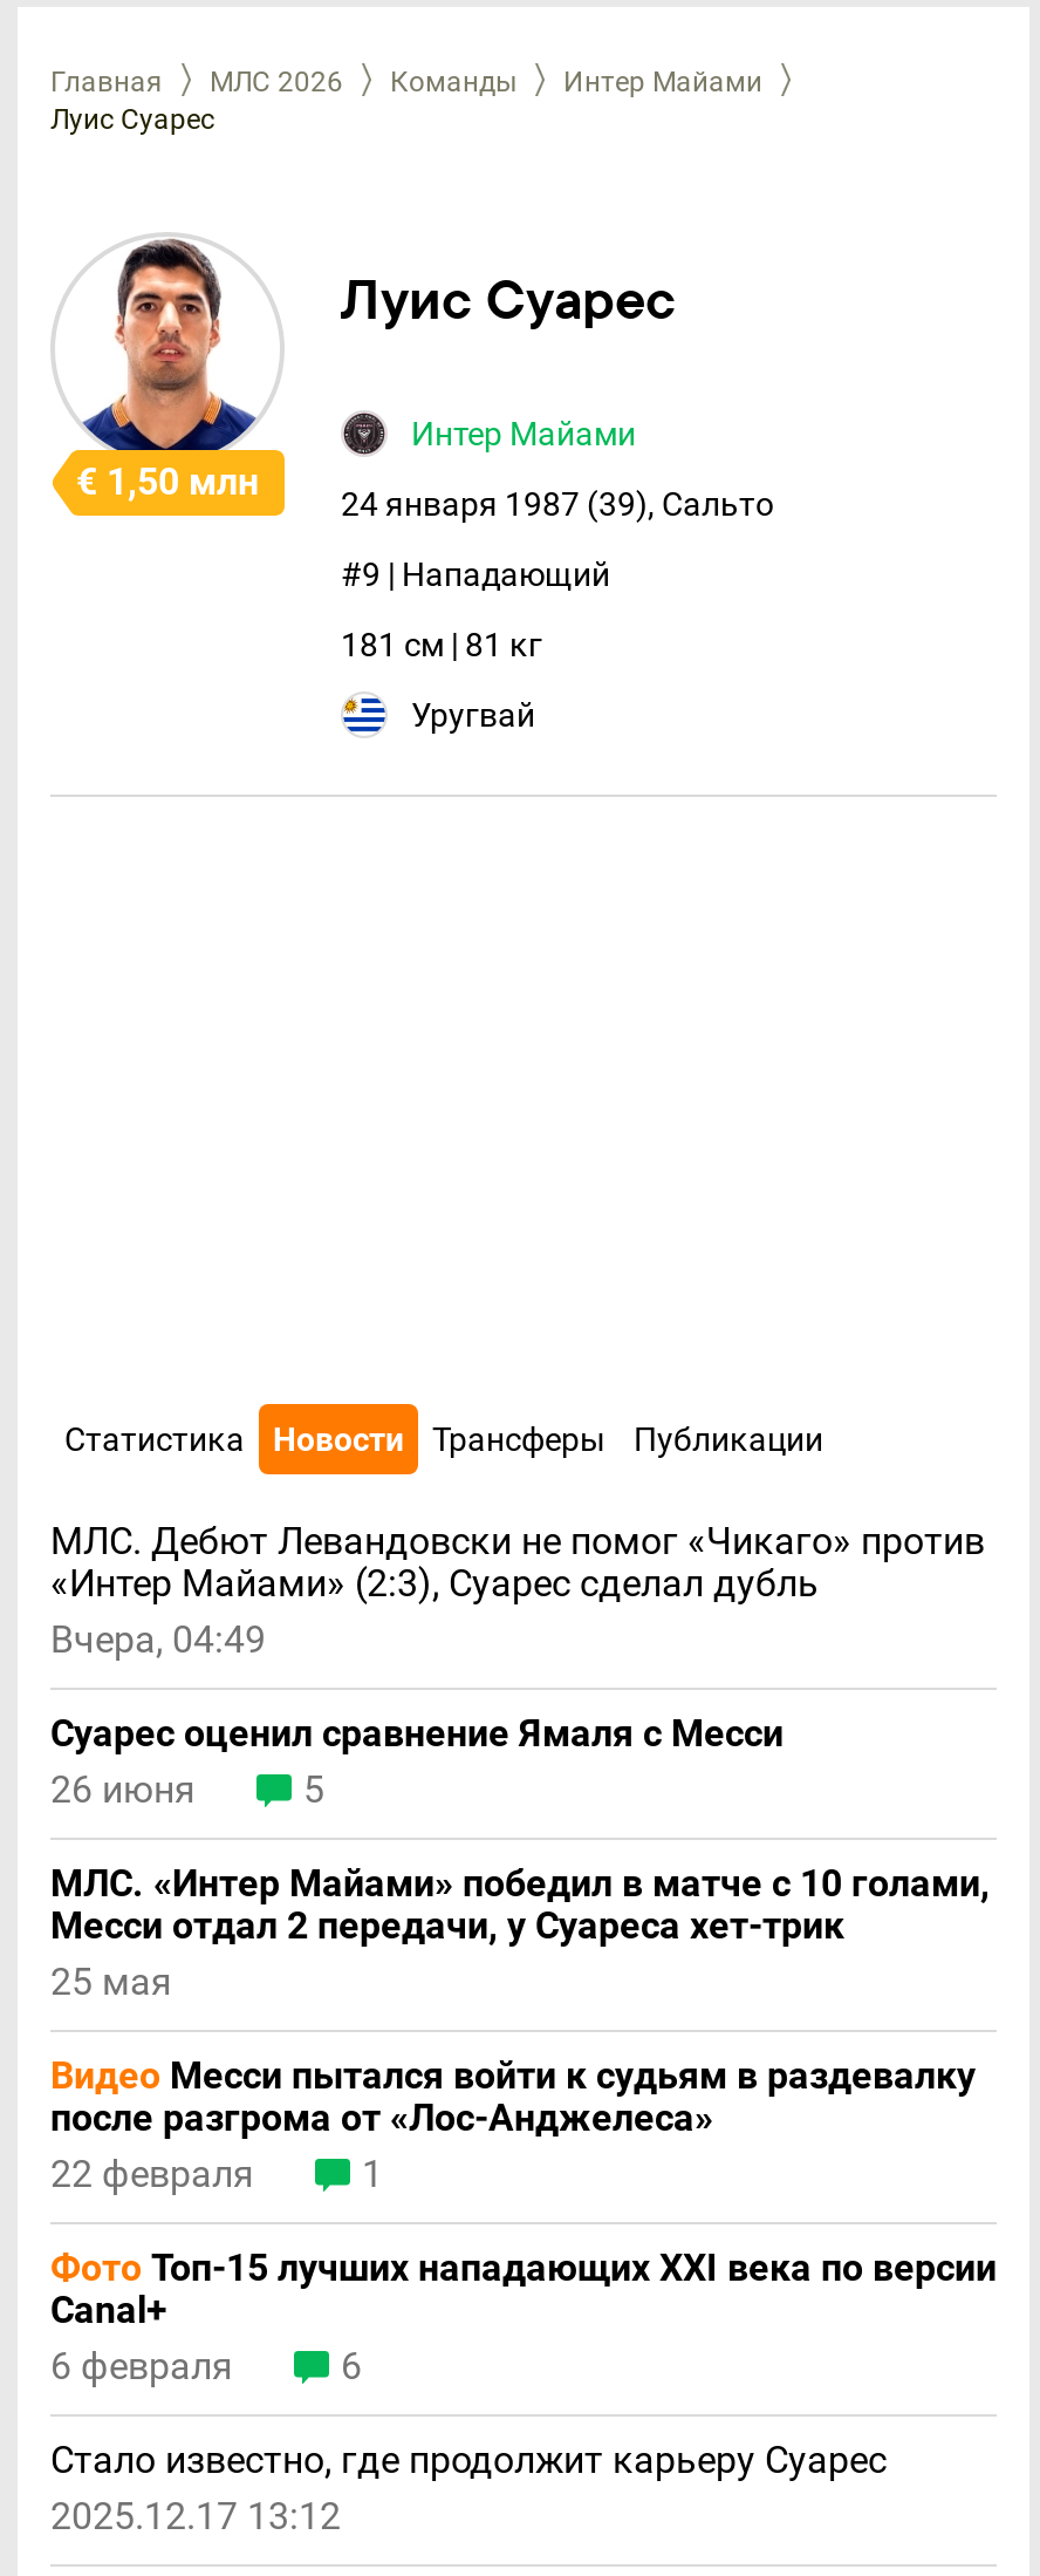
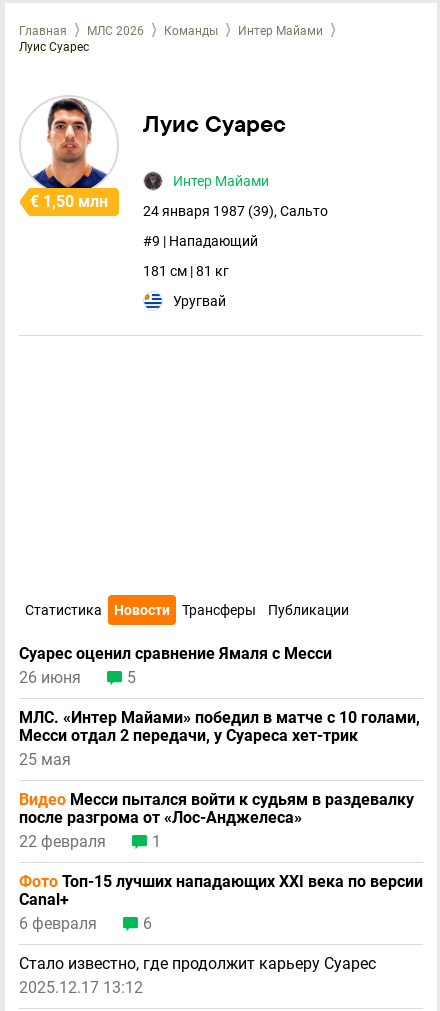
- МЛС. Дебют Левандовски не помог «Чикаго» против
- «Интер Майами» (2:3), Суарес сделал дубль
- Вчера, 04:49
